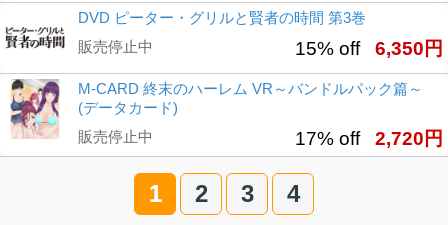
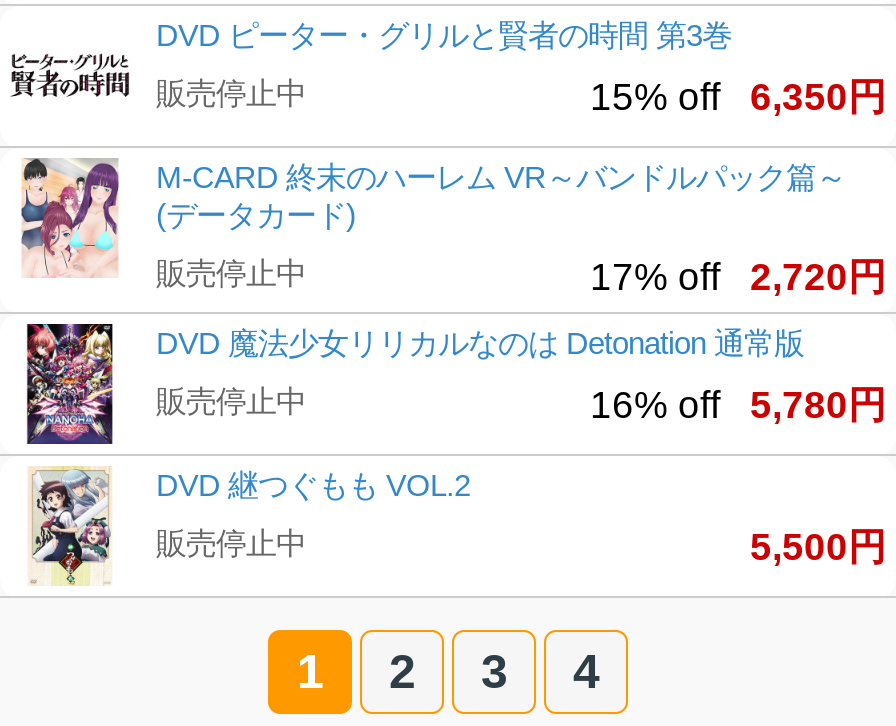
+ [image]
+ DVD 魔法少女リリカルなのは Detonation 通常版
+ 販売停止中
+ 16% off 5,780円
+ DVD 継つぐもも VOL.2
+ 販売停止中
+ 5,500円

+ [image]
